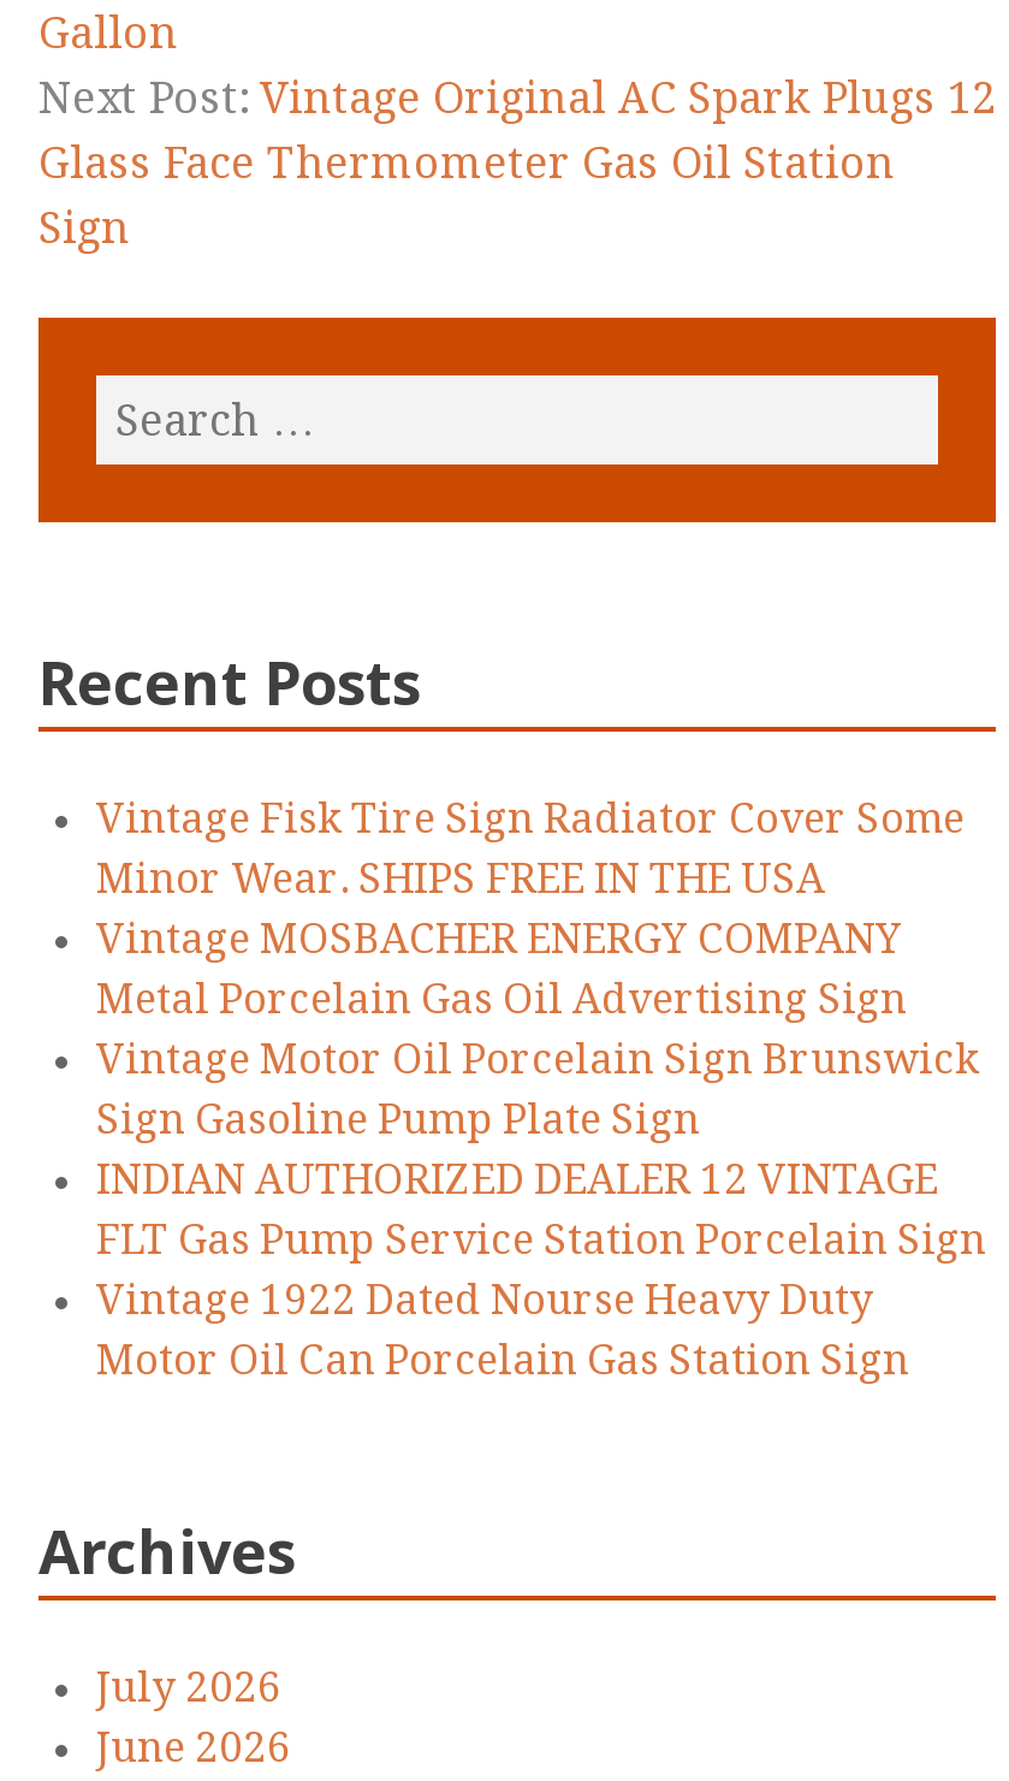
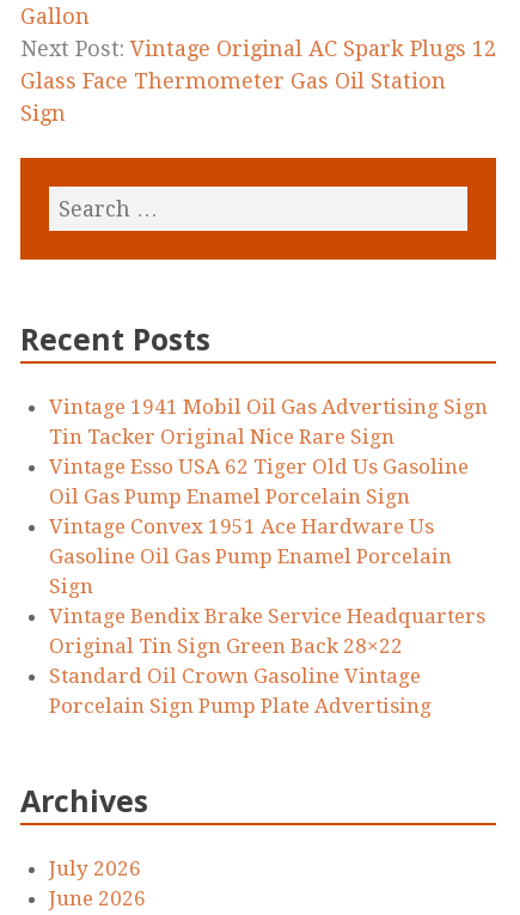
- Vintage Fisk Tire Sign Radiator Cover Some
- Minor Wear. SHIPS FREE IN THE USA
- Vintage MOSBACHER ENERGY COMPANY
- Metal Porcelain Gas Oil Advertising Sign
- Vintage Motor Oil Porcelain Sign Brunswick
- Sign Gasoline Pump Plate Sign
- INDIAN AUTHORIZED DEALER 12 VINTAGE
- FLT Gas Pump Service Station Porcelain Sign
- Vintage 1922 Dated Nourse Heavy Duty
- Motor Oil Can Porcelain Gas Station Sign
+ Vintage 1941 Mobil Oil Gas Advertising Sign
+ Tin Tacker Original Nice Rare Sign
+ Vintage Esso USA 62 Tiger Old Us Gasoline
+ Oil Gas Pump Enamel Porcelain Sign
+ Vintage Convex 1951 Ace Hardware Us
+ Gasoline Oil Gas Pump Enamel Porcelain
+ Sign
+ Vintage Bendix Brake Service Headquarters
+ Original Tin Sign Green Back 28×22
+ Standard Oil Crown Gasoline Vintage
+ Porcelain Sign Pump Plate Advertising
